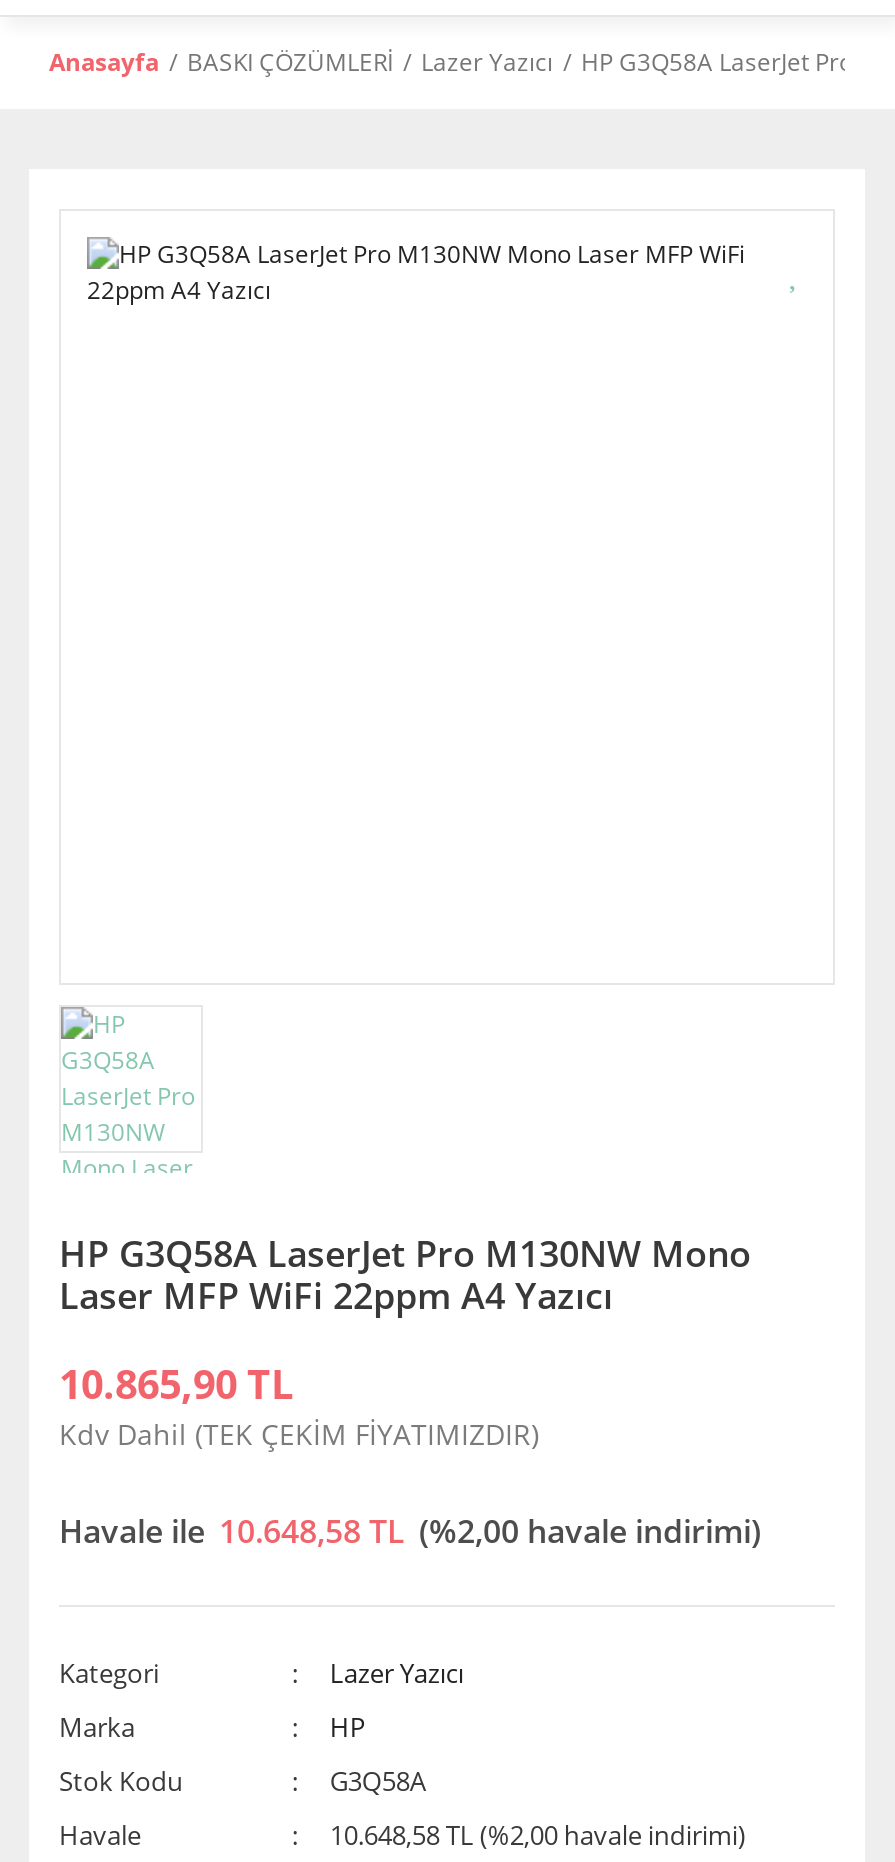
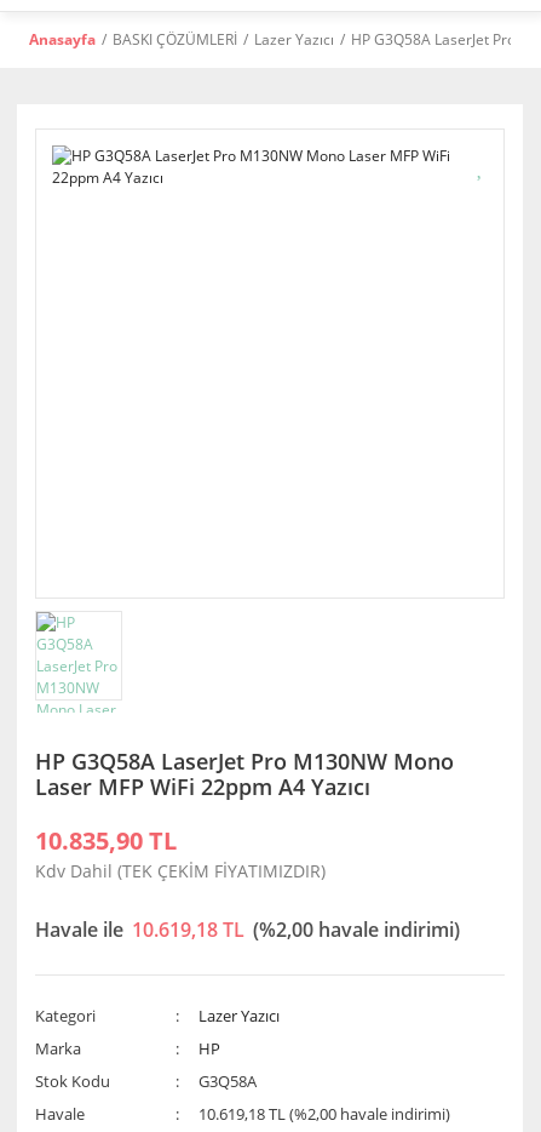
- 10.865,90 TL
+ 10.835,90 TL

- Havale ile 10.648,58 TL (%2,00 havale indirimi)
+ Havale ile 10.619,18 TL (%2,00 havale indirimi)

- 10.648,58 TL (%2,00 havale indirimi)
+ 10.619,18 TL (%2,00 havale indirimi)
